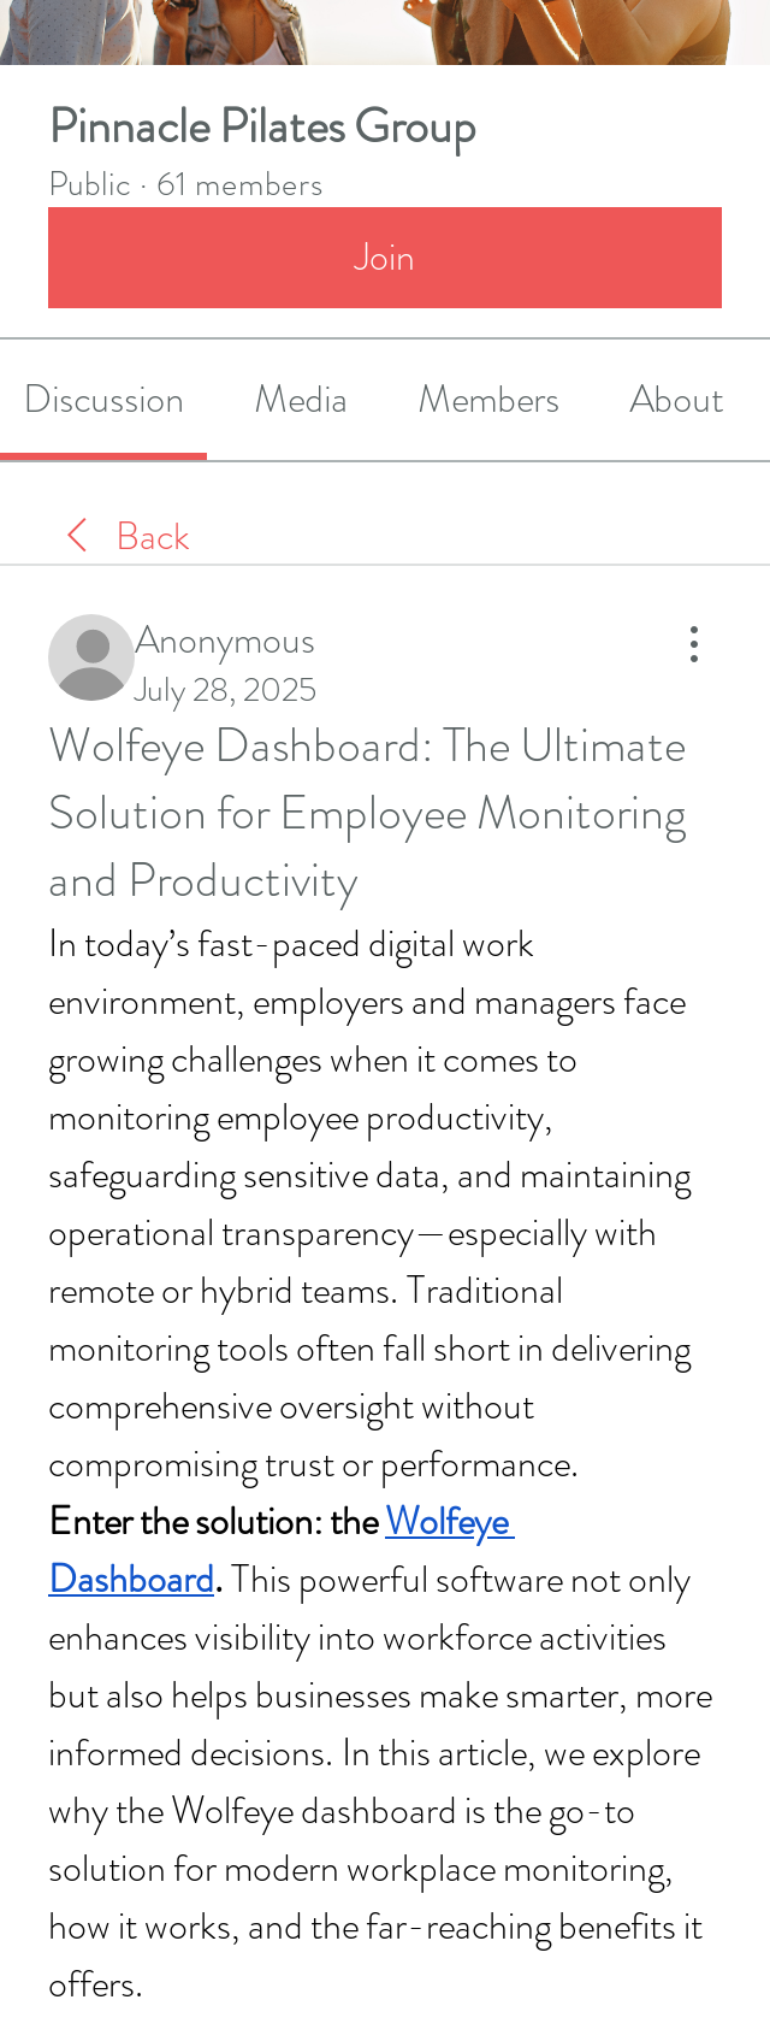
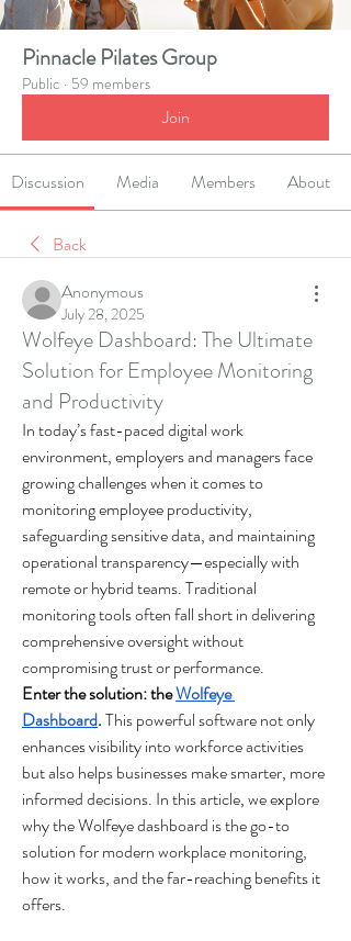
- Public · 61 members
+ Public · 59 members
